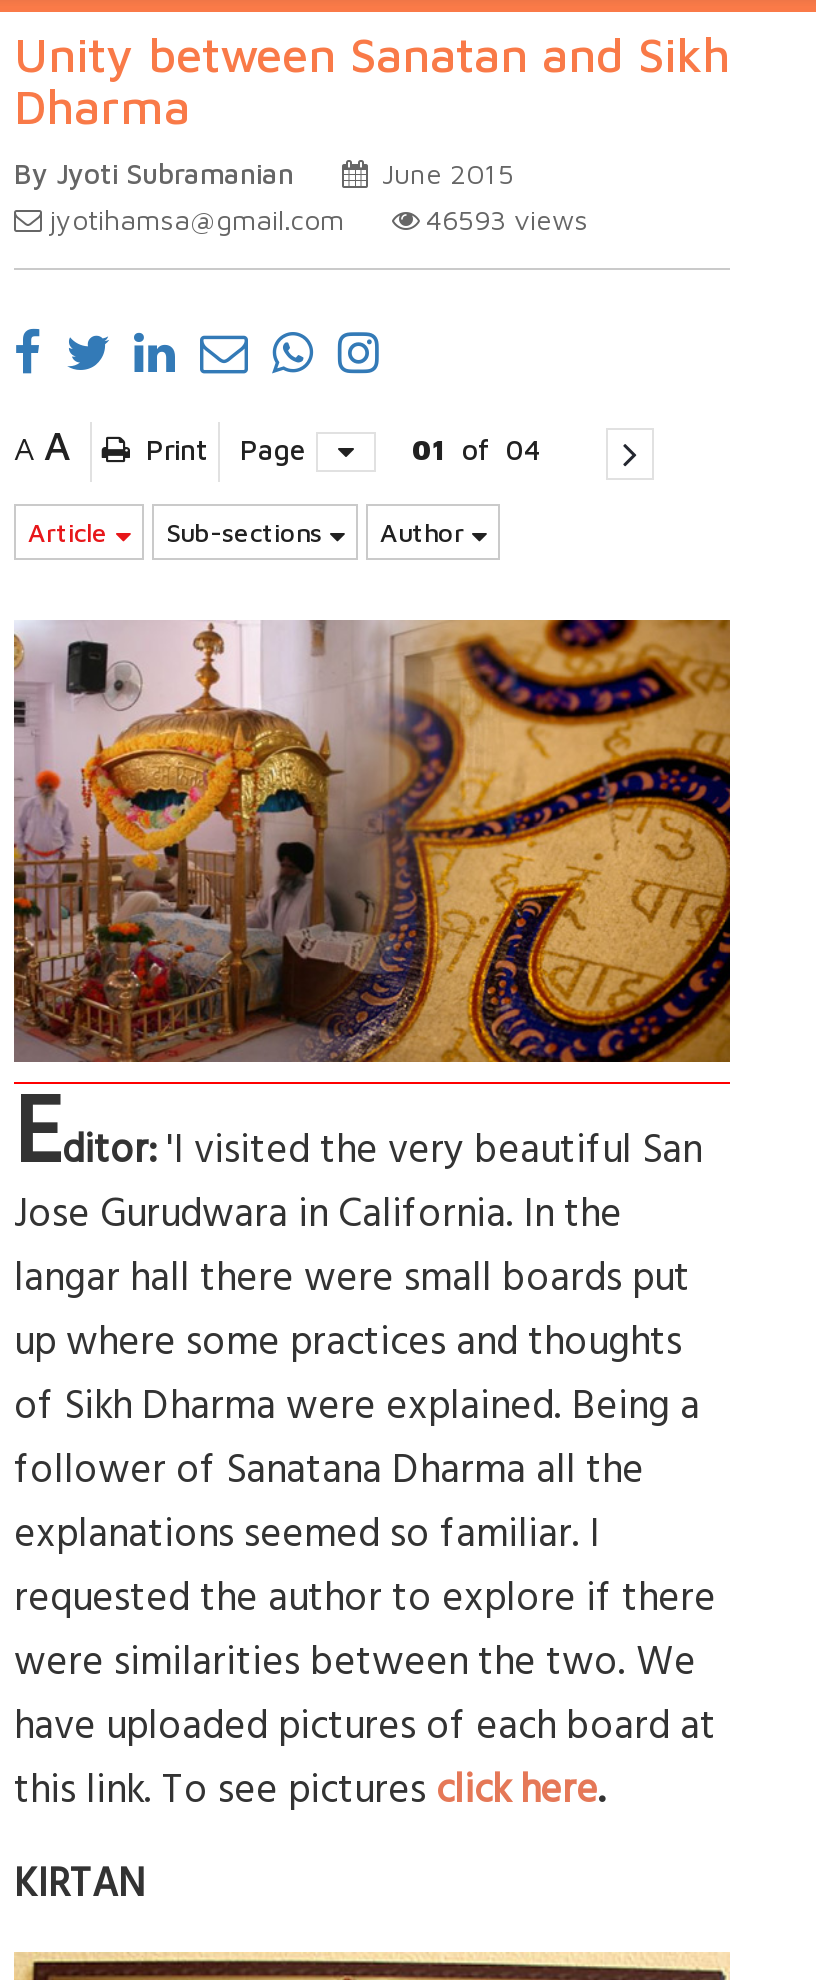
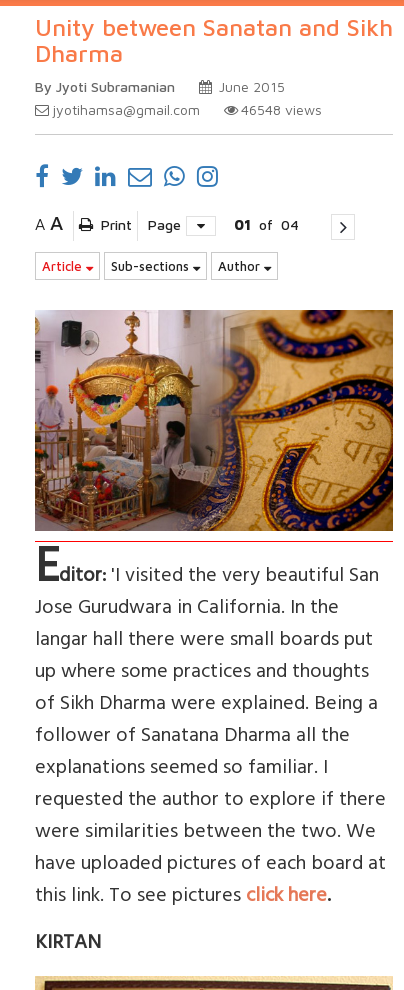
- 46593 views
+ 46548 views
